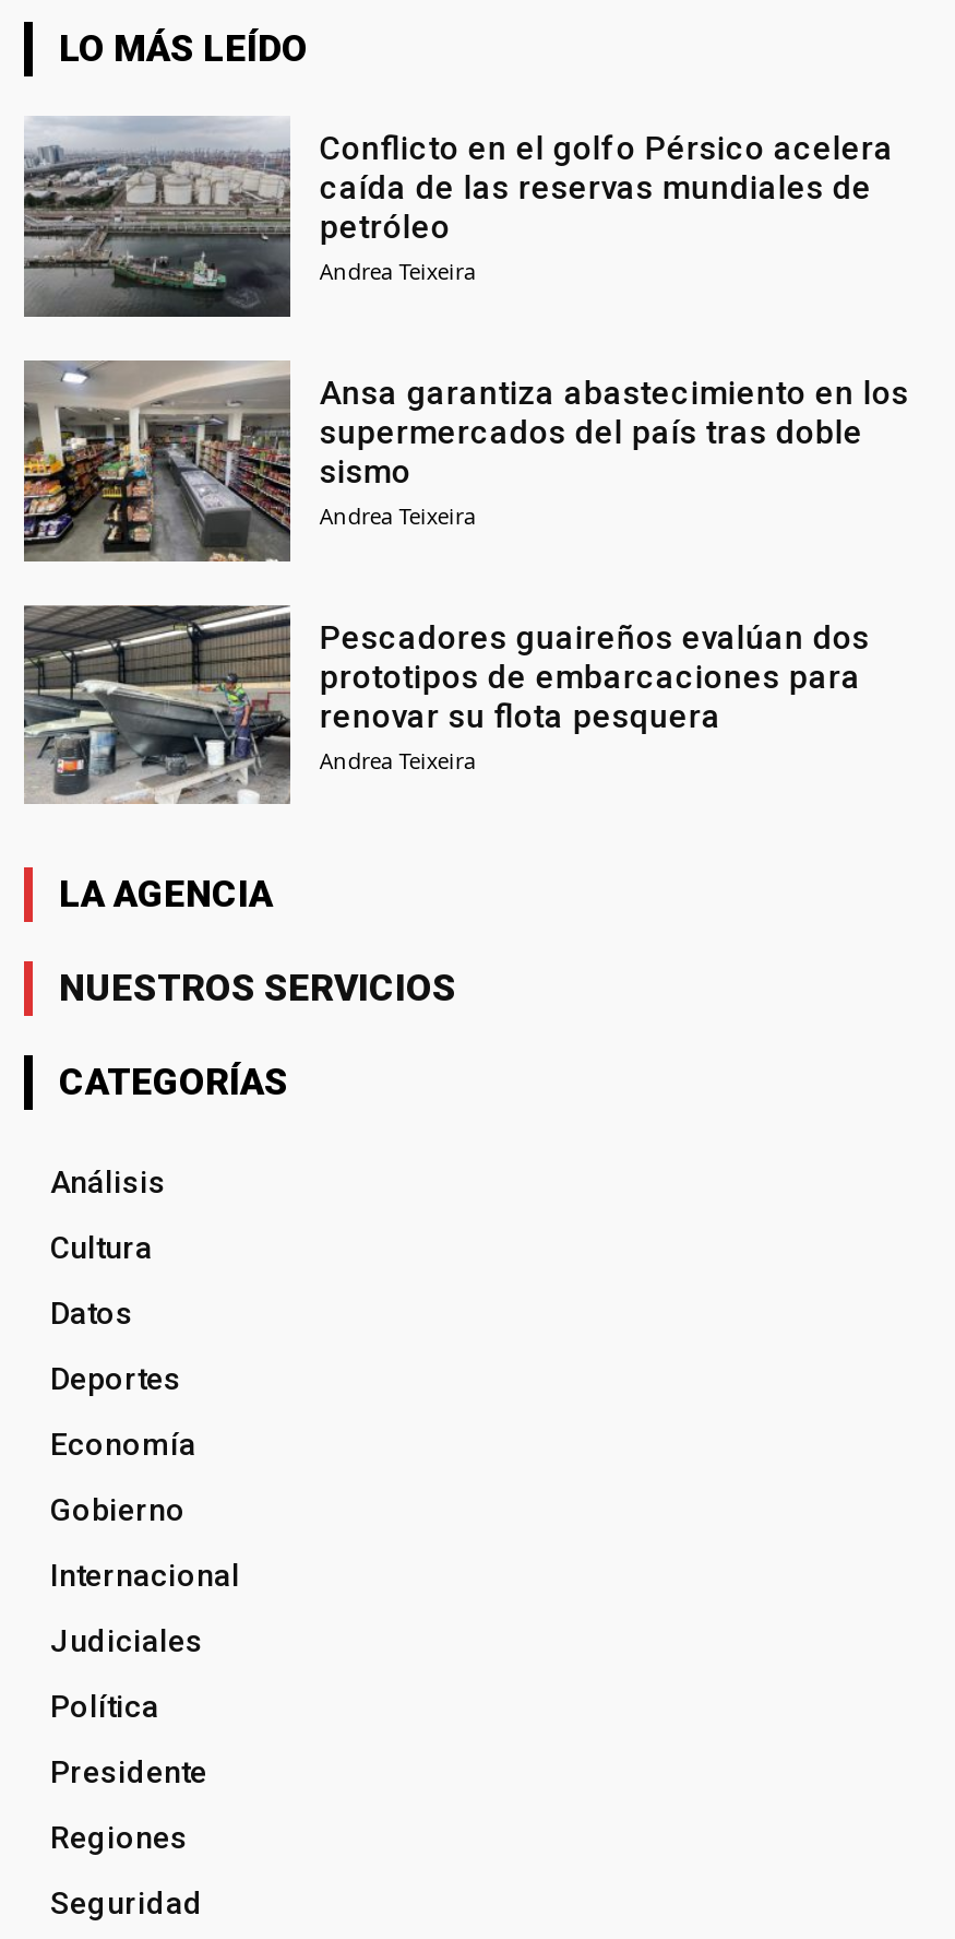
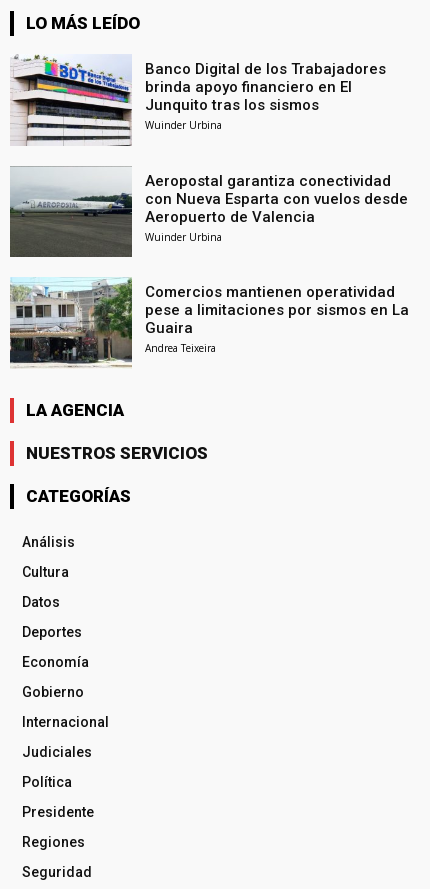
- [image]
- Conflicto en el golfo Pérsico acelera
- caída de las reservas mundiales de
- petróleo
- Andrea Teixeira
+ [image]
+ Banco Digital de los Trabajadores
+ brinda apoyo financiero en El
+ Junquito tras los sismos
+ Wuinder Urbina

- [image]
- Ansa garantiza abastecimiento en los
- supermercados del país tras doble
- sismo
- Andrea Teixeira
+ [image]
+ Aeropostal garantiza conectividad
+ con Nueva Esparta con vuelos desde
+ Aeropuerto de Valencia
+ Wuinder Urbina

- [image]
- Pescadores guaireños evalúan dos
- prototipos de embarcaciones para
- renovar su flota pesquera
+ [image]
+ Comercios mantienen operatividad
+ pese a limitaciones por sismos en La
+ Guaira
